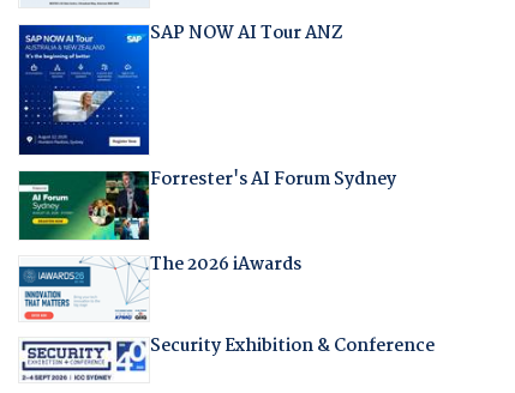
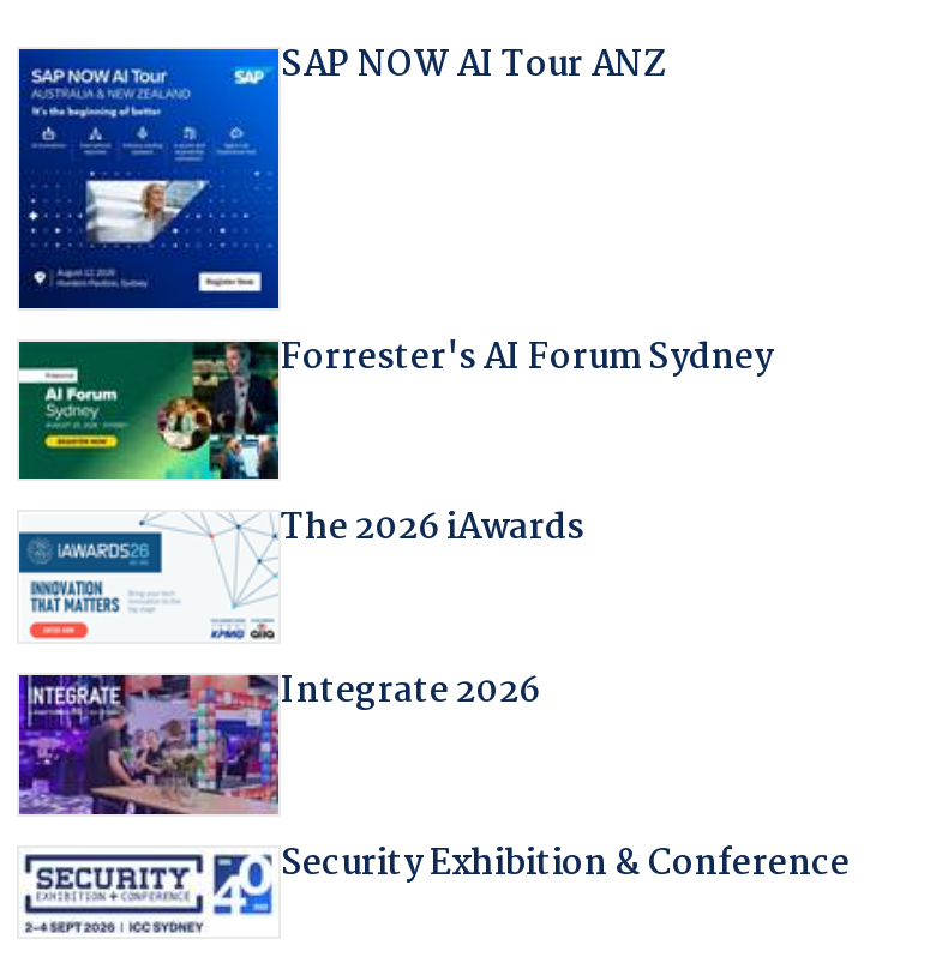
+ [image]
+ Integrate 2026
